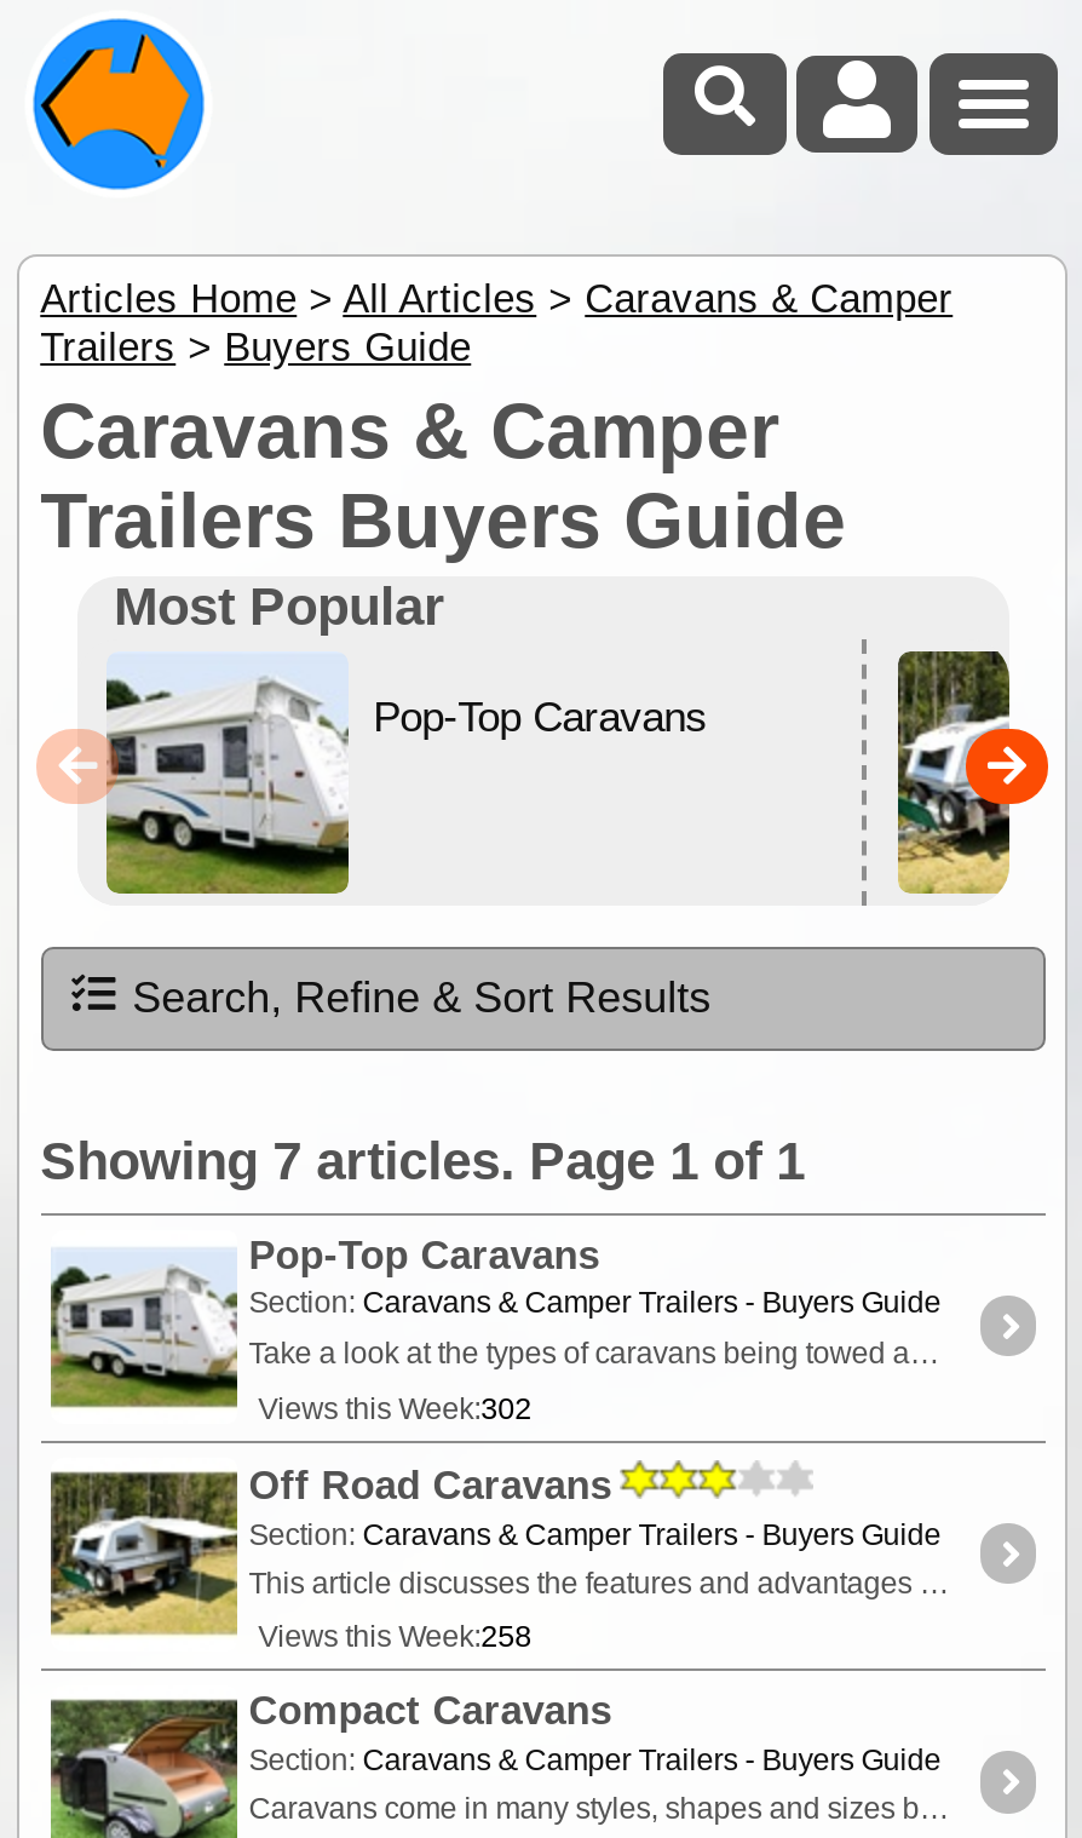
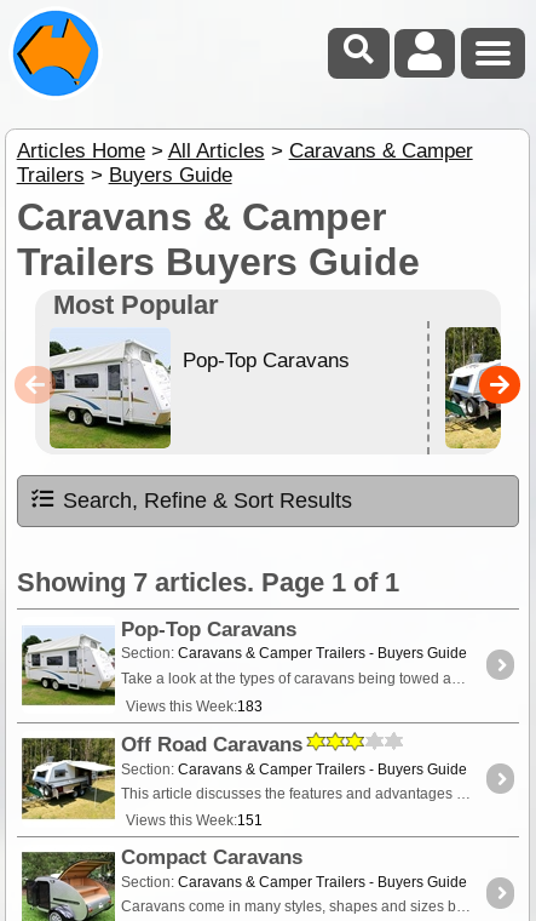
- Views this Week:302
+ Views this Week:183

- Views this Week:258
+ Views this Week:151
